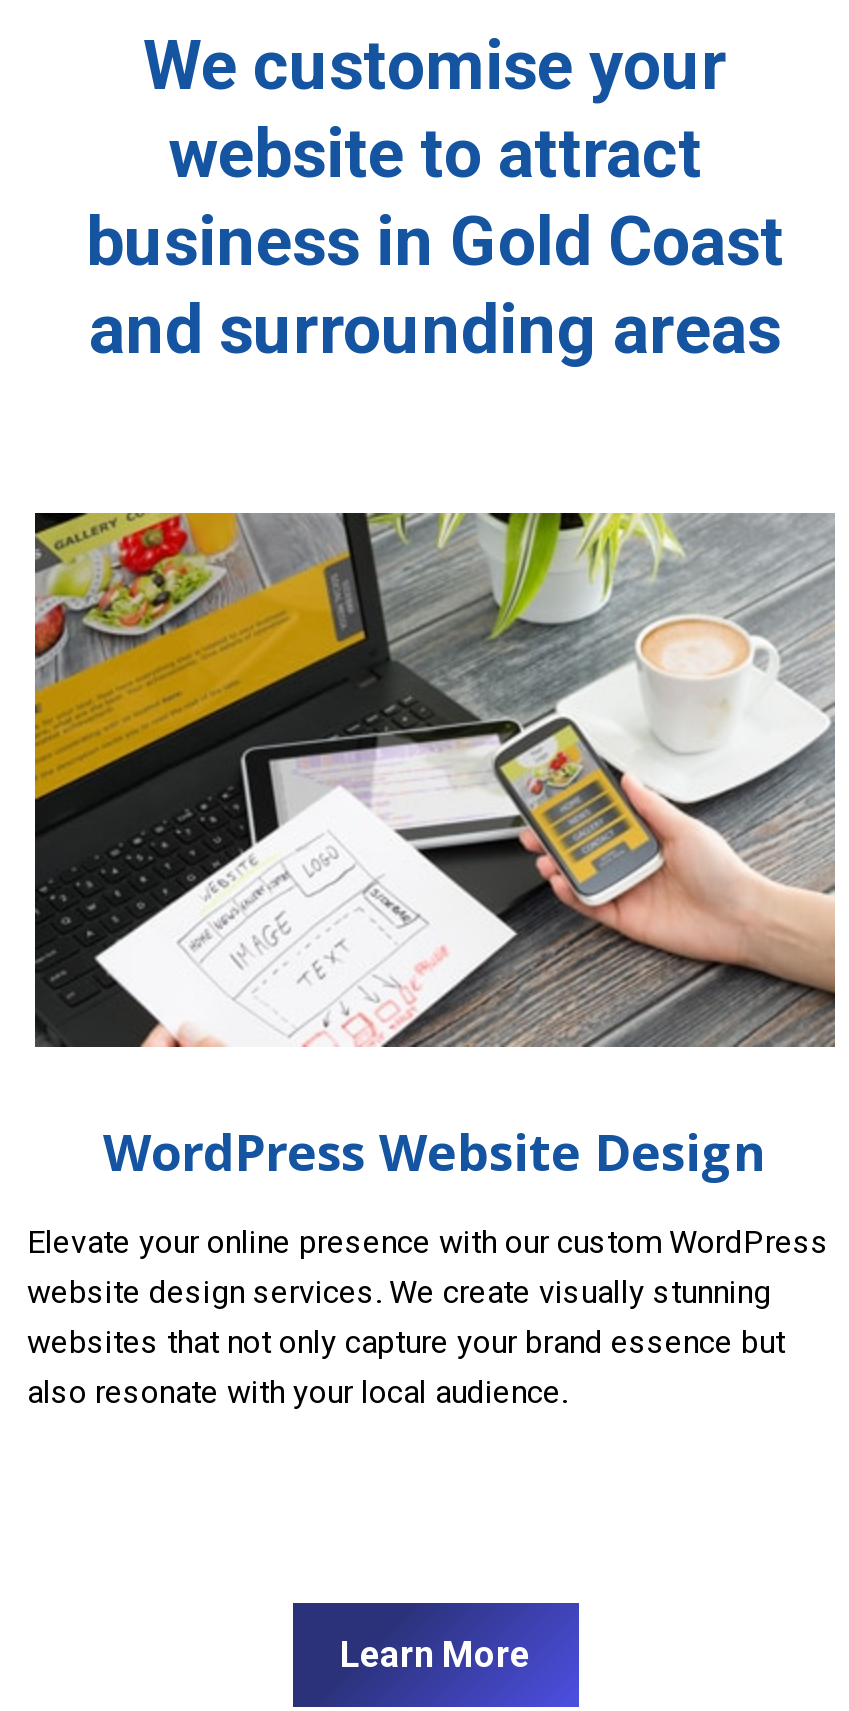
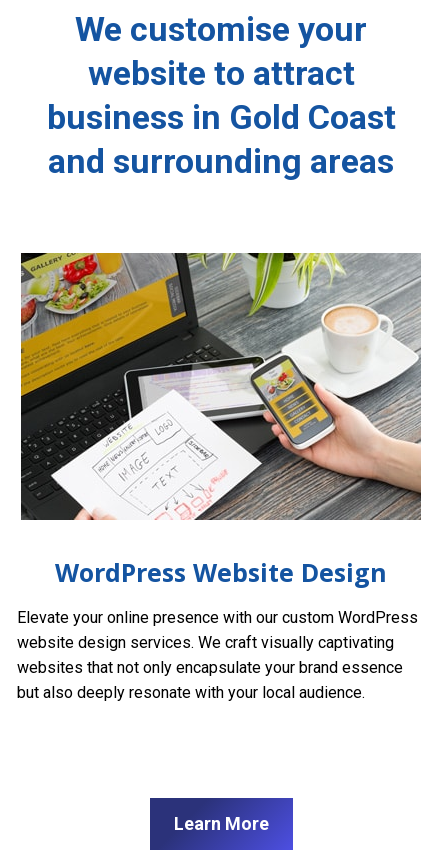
- website design services. We create visually stunning
- websites that not only capture your brand essence but
- also resonate with your local audience.
+ website design services. We craft visually captivating
+ websites that not only encapsulate your brand essence
+ but also deeply resonate with your local audience.
